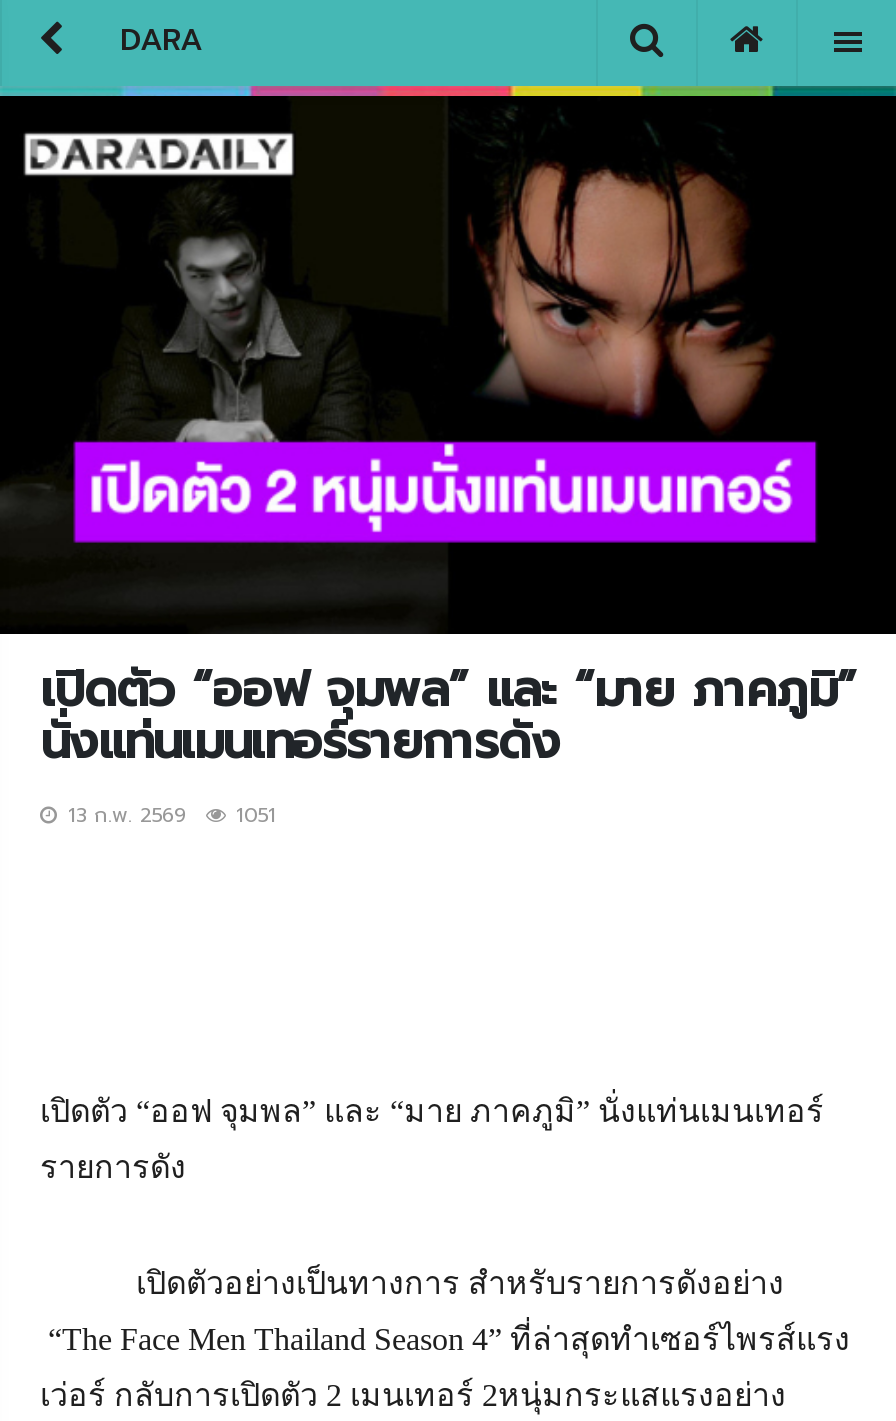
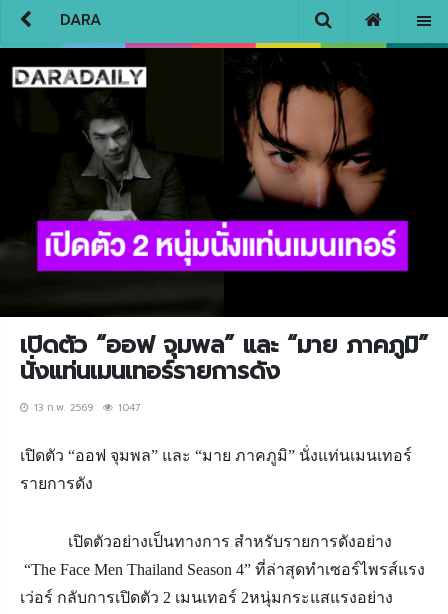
- 13 ก.พ. 2569 1051
+ 13 ก.พ. 2569 1047
